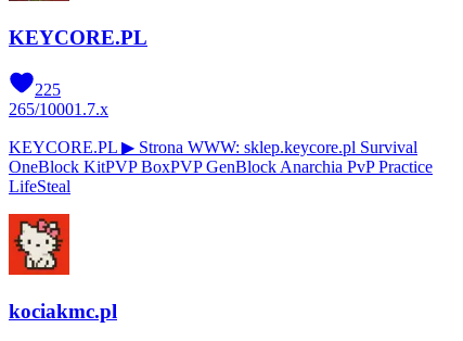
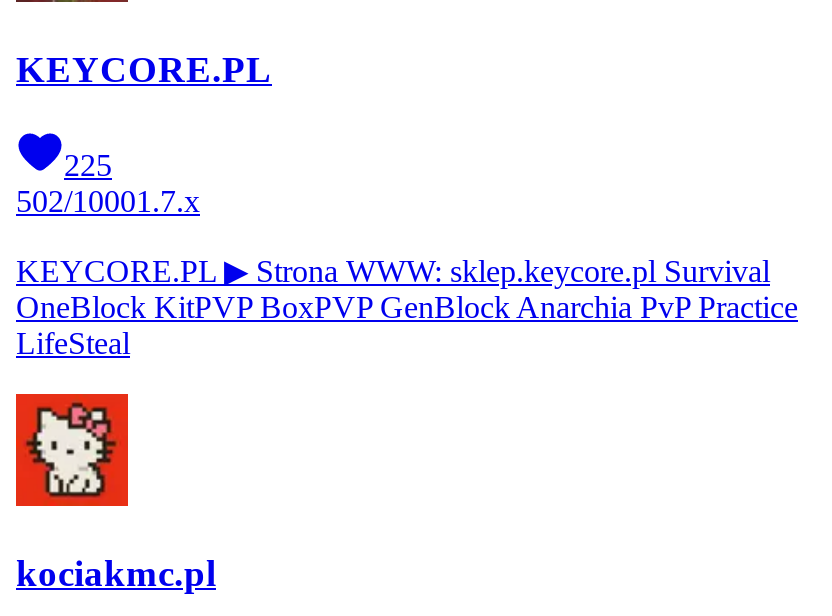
- 265/10001.7.x
+ 502/10001.7.x
